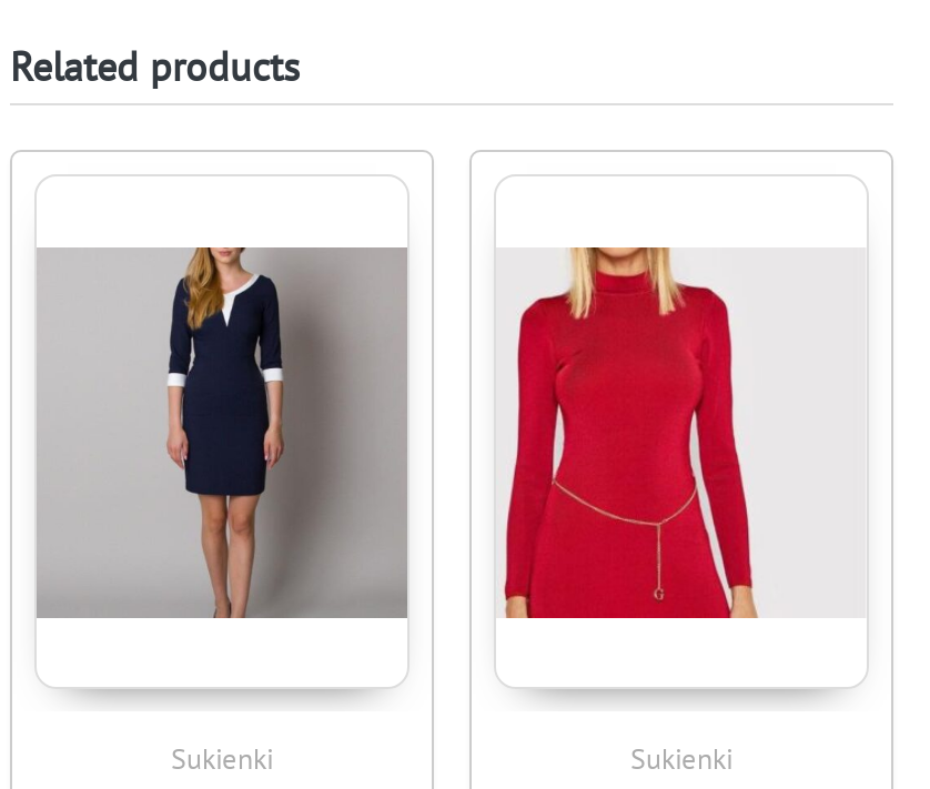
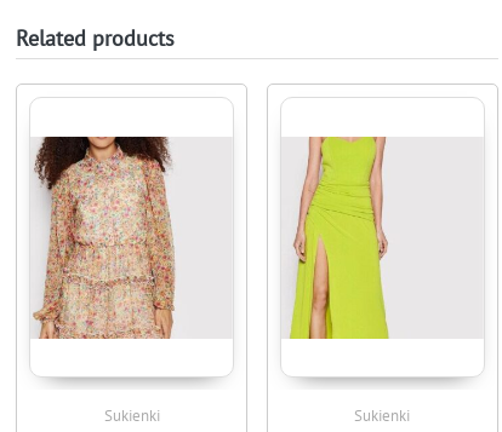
- [image]
+ [image]

- [image]
+ [image]
